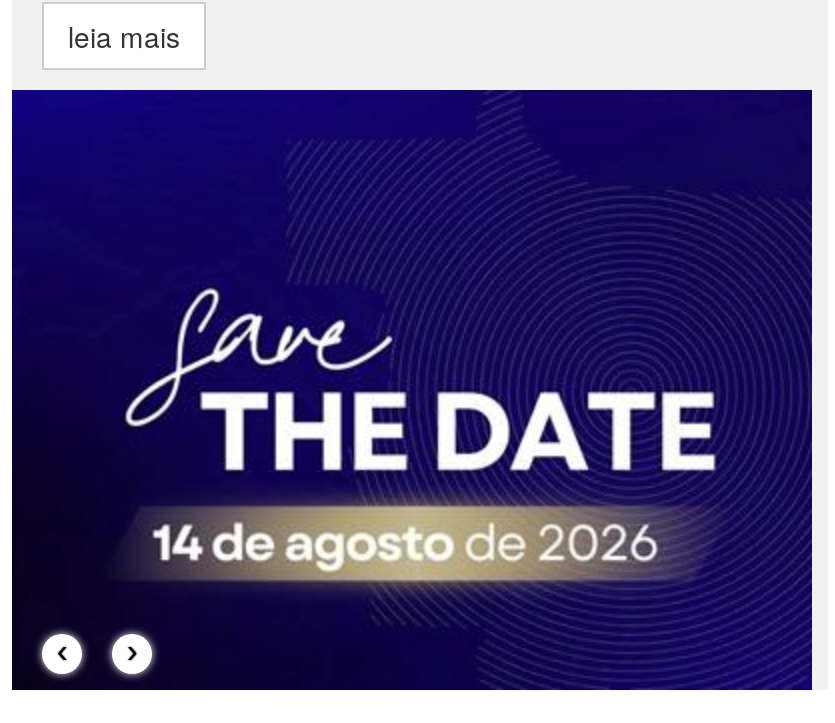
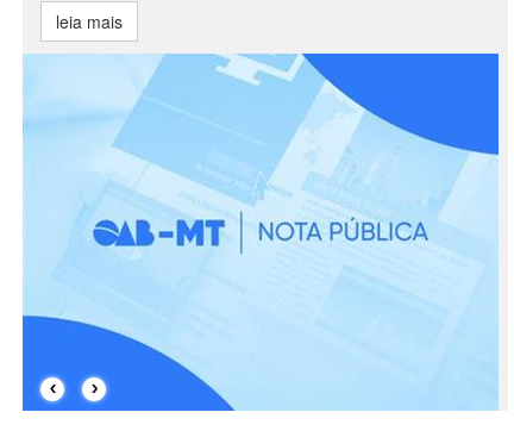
- [image]
+ [image]
